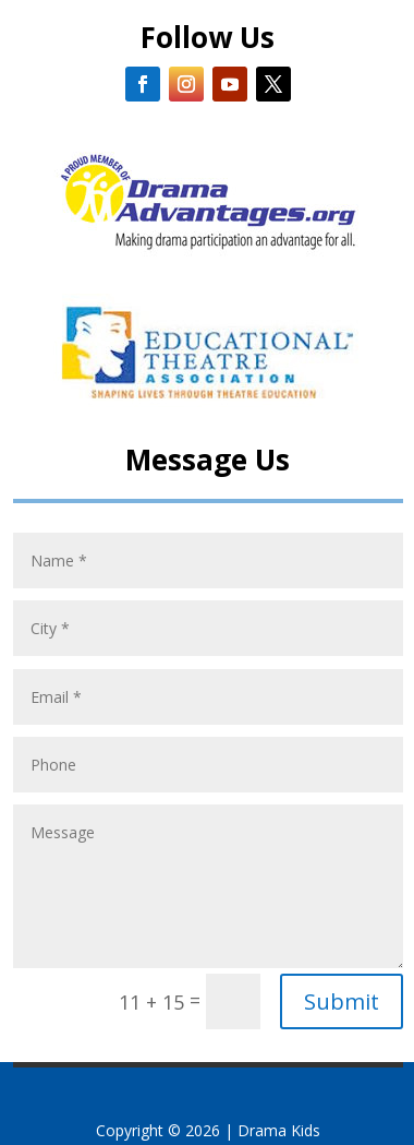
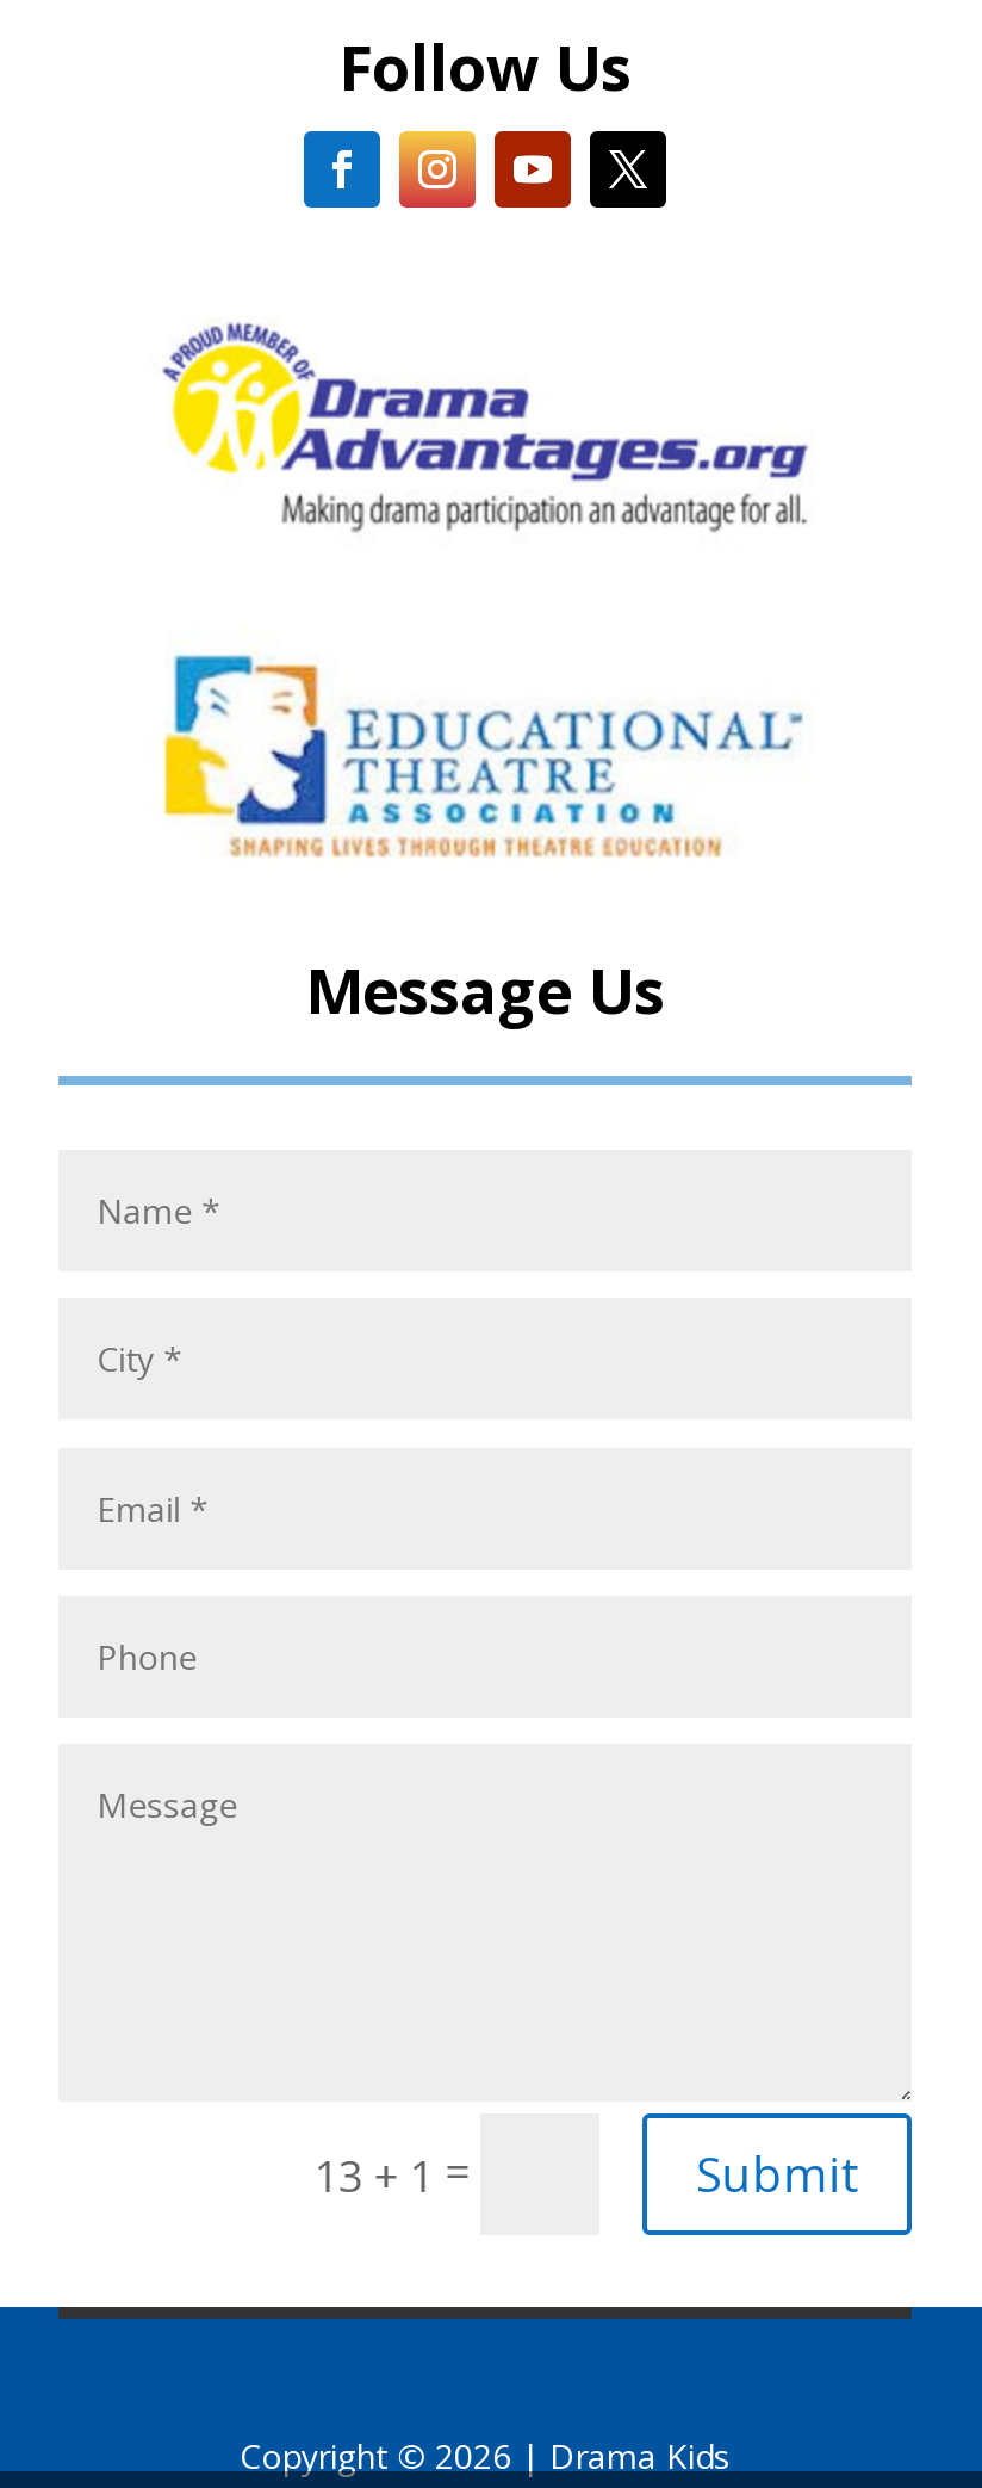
- 11 + 15 =
+ 13 + 1 =
